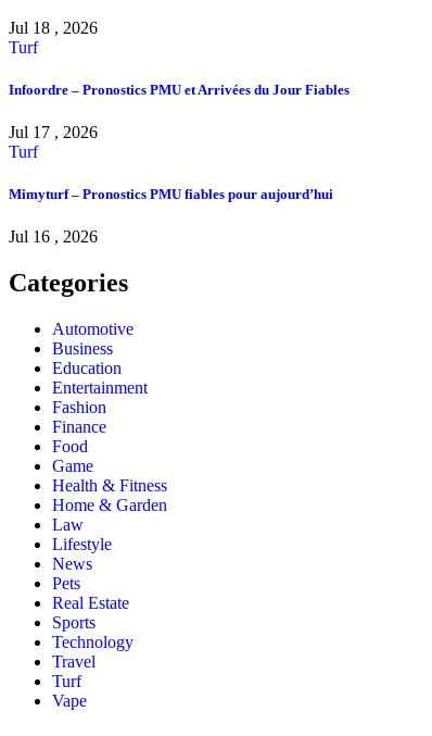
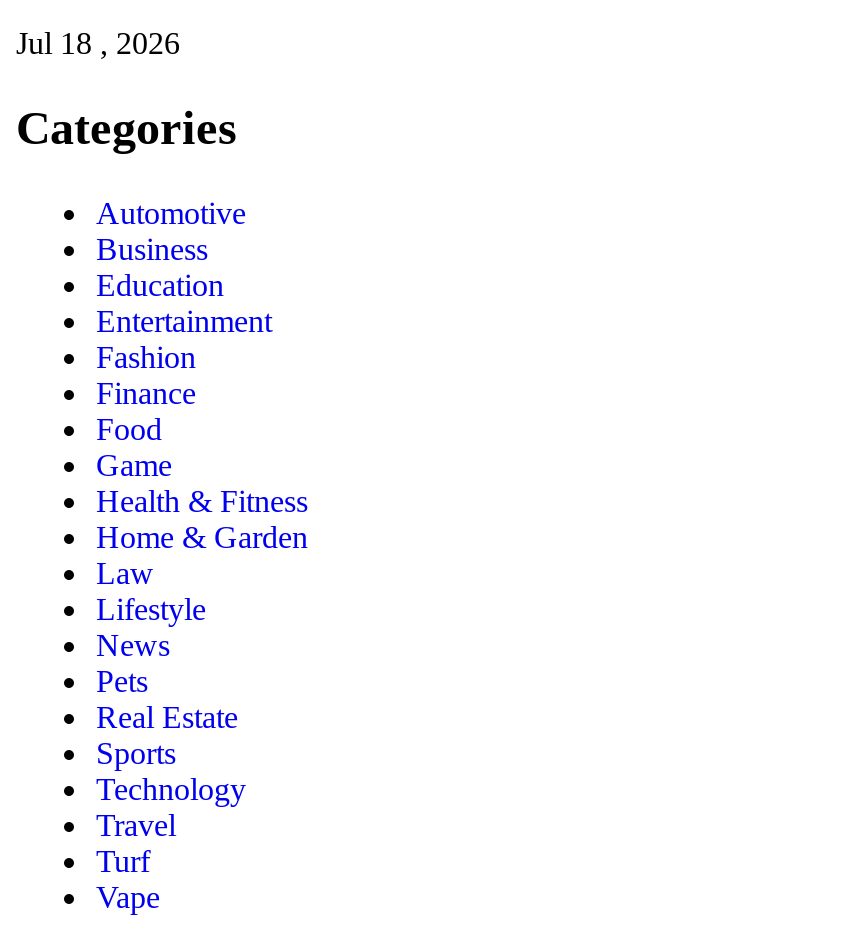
- Turf
- Infoordre – Pronostics PMU et Arrivées du Jour Fiables
- Jul 17 , 2026
- Turf
- Mimyturf – Pronostics PMU fiables pour aujourd’hui
- Jul 16 , 2026
